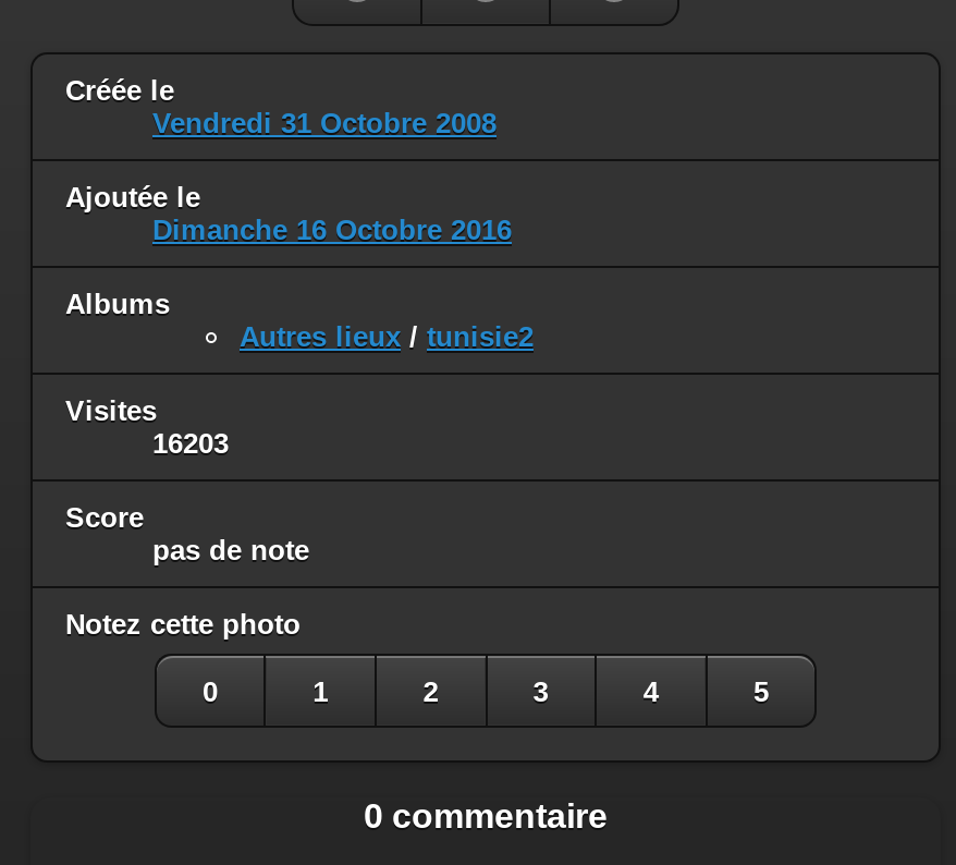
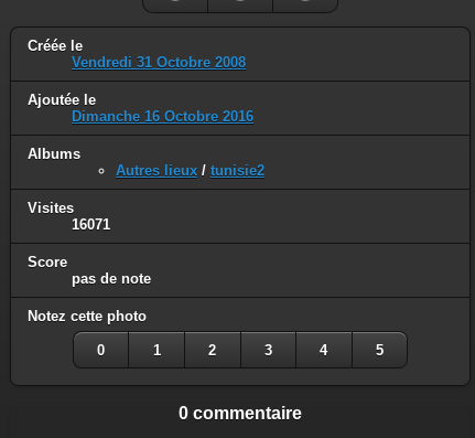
- 16203
+ 16071
